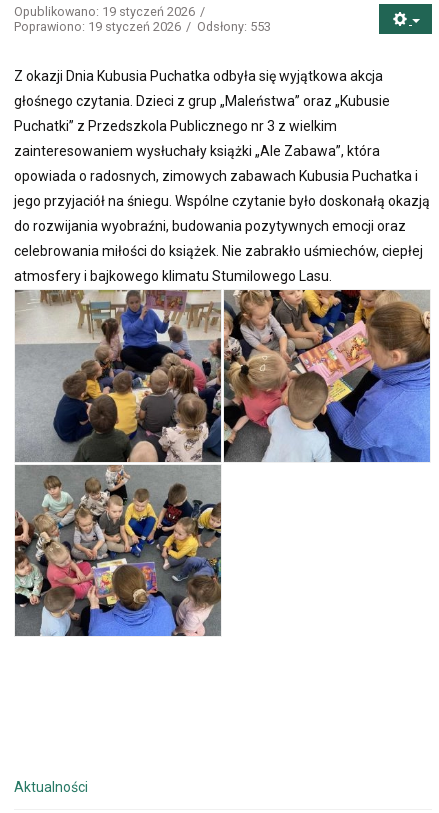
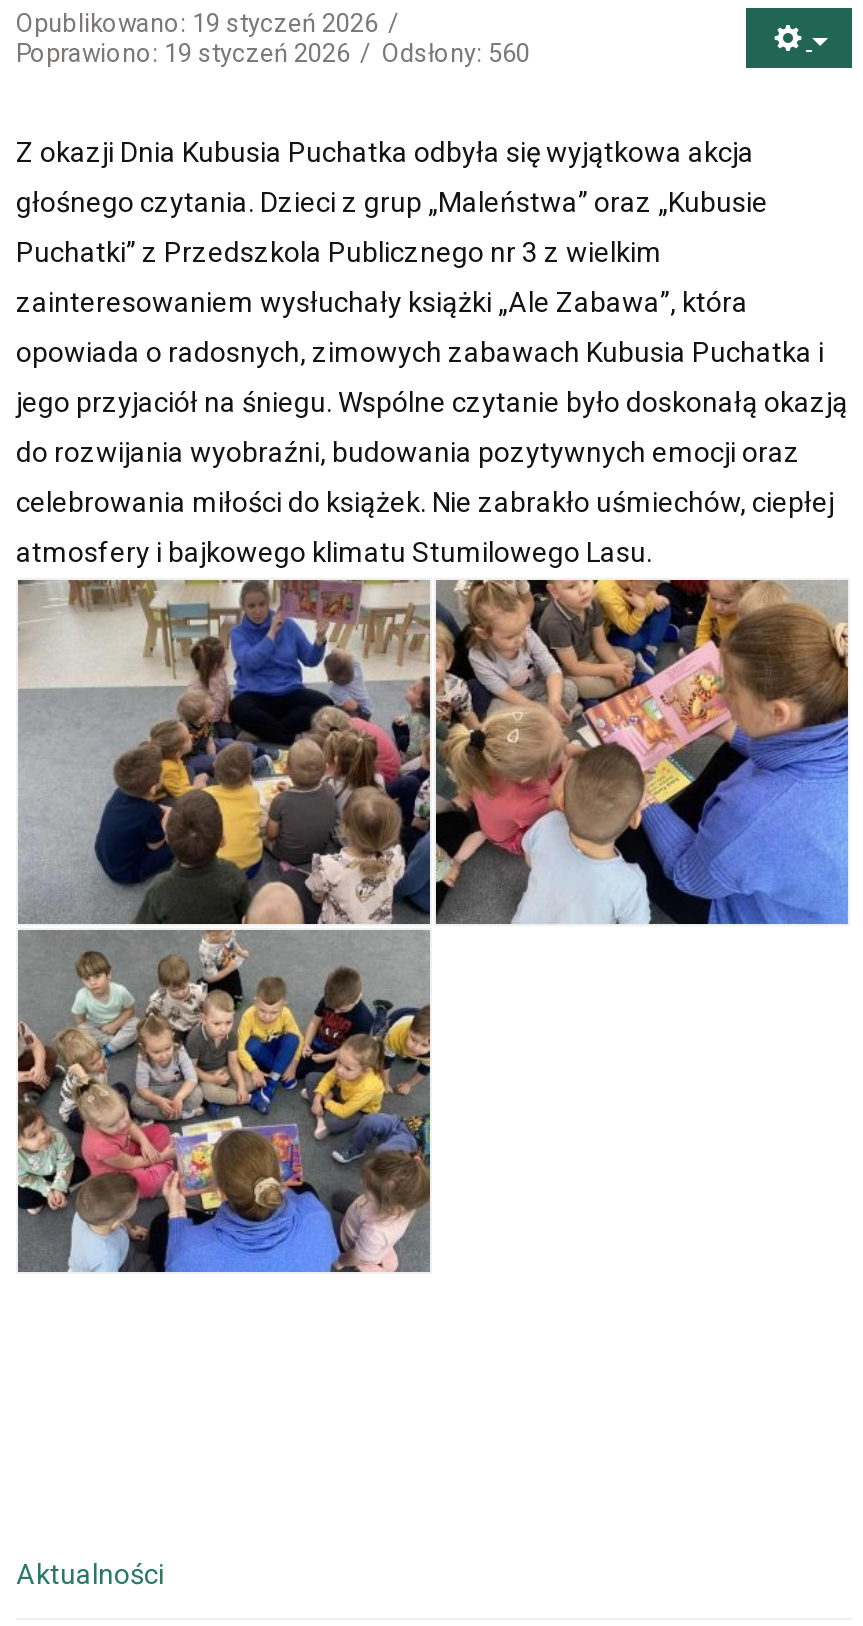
- Poprawiono: 19 styczeń 2026 Odsłony: 553
+ Poprawiono: 19 styczeń 2026 Odsłony: 560
